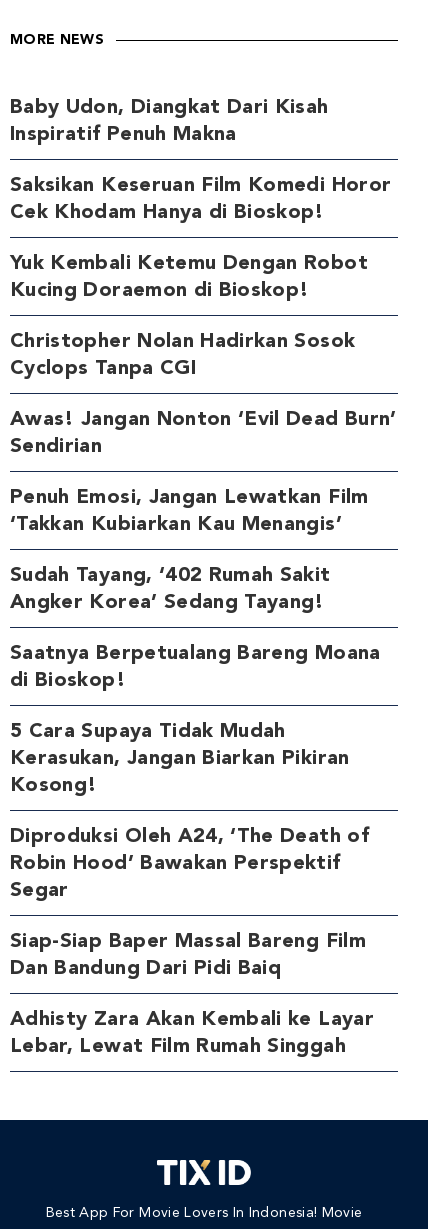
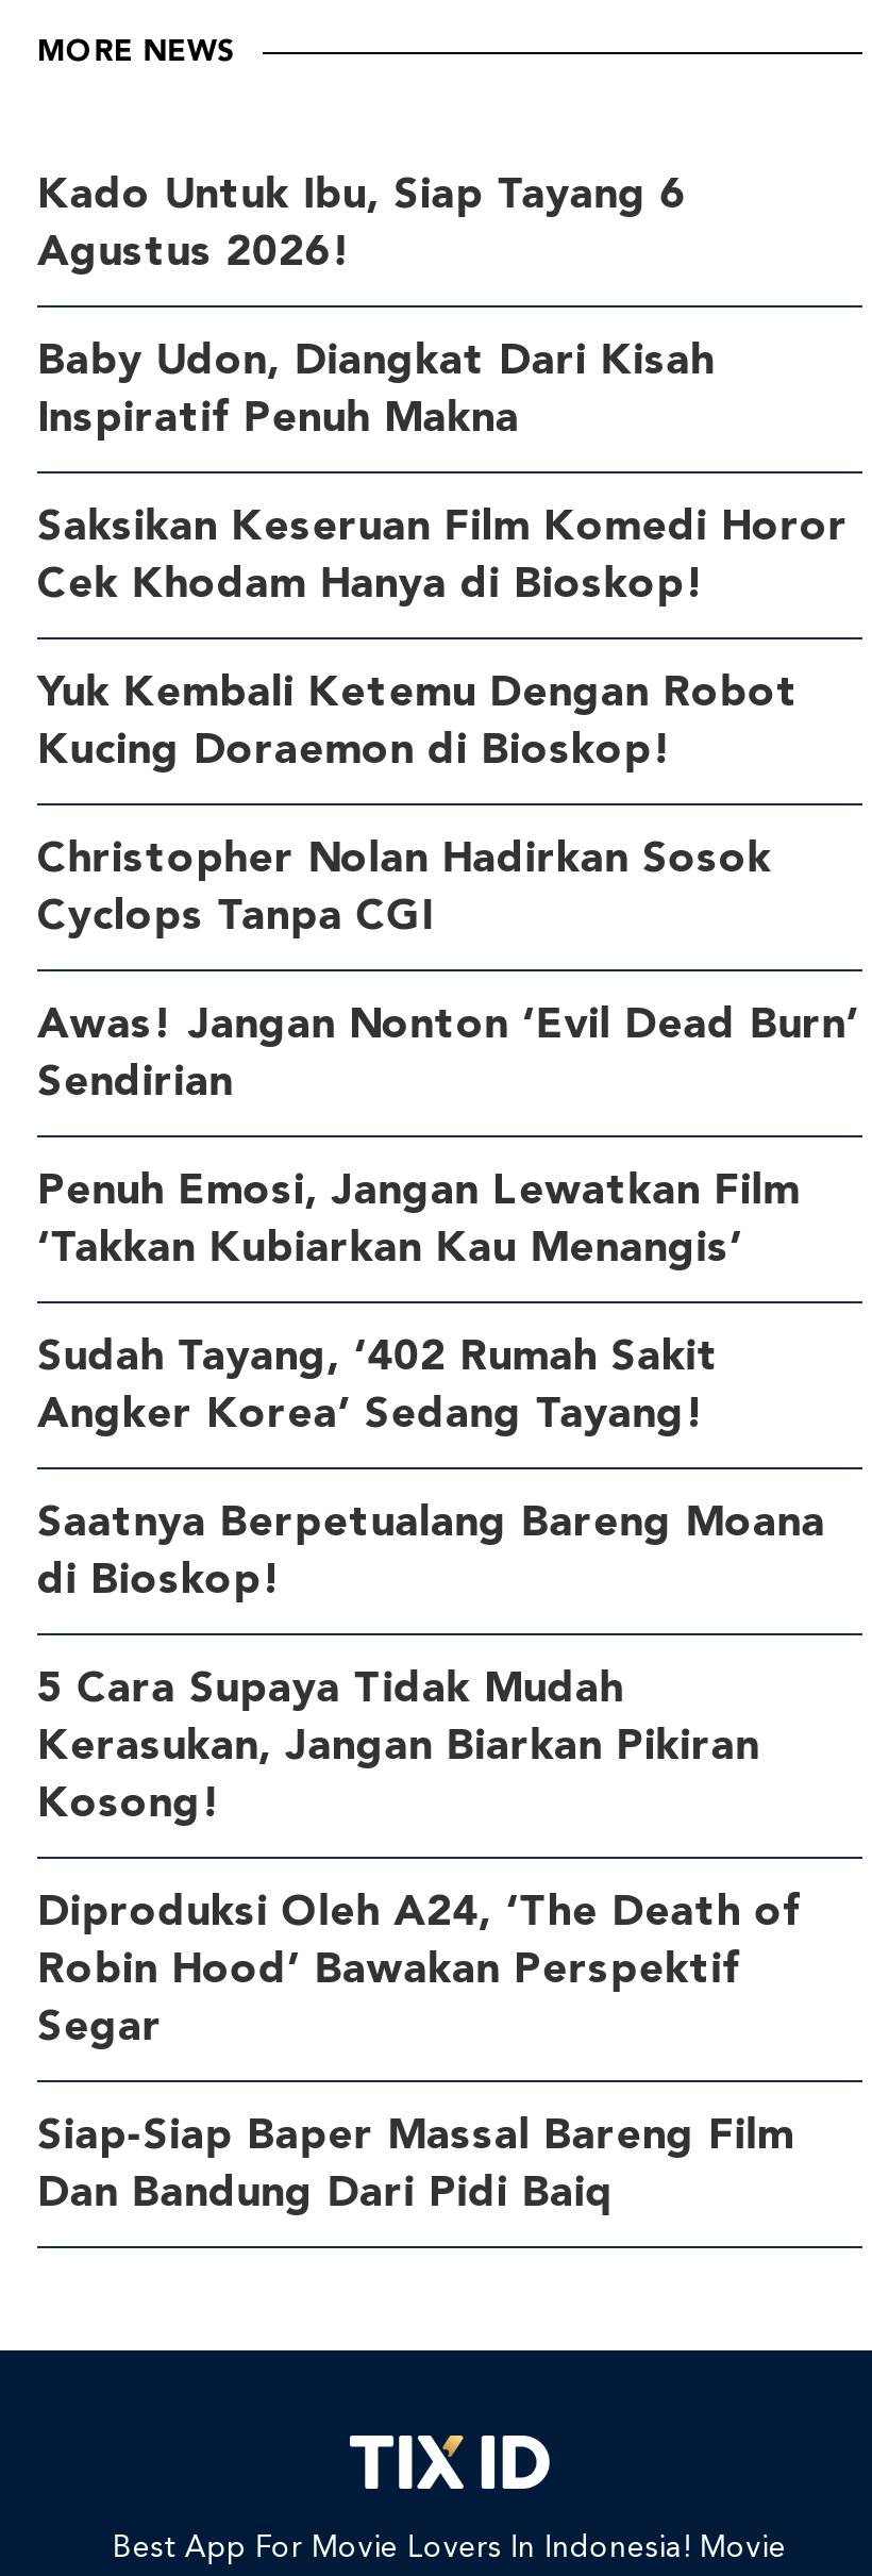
+ Kado Untuk Ibu, Siap Tayang 6
+ Agustus 2026!

moved down: Baby Udon, Diangkat Dari Kisah | Inspiratif Penuh Makna | Saksikan Keseruan Film Komedi Horor | ... | Siap-Siap Baper Massal Bareng Film | Dan Bandung Dari Pidi Baiq

- Adhisty Zara Akan Kembali ke Layar
- Lebar, Lewat Film Rumah Singgah
